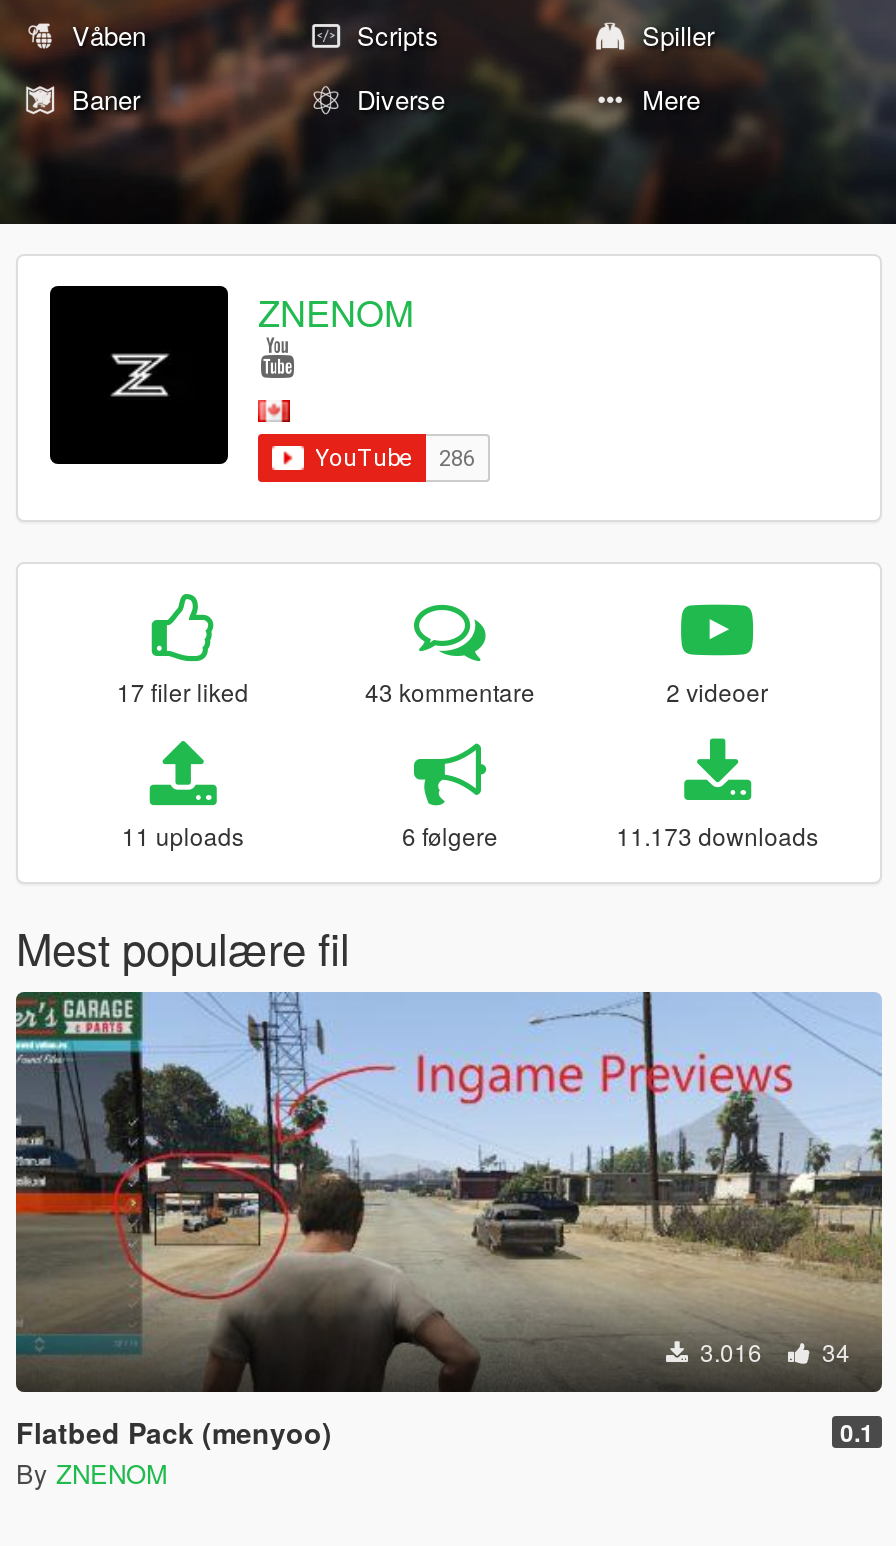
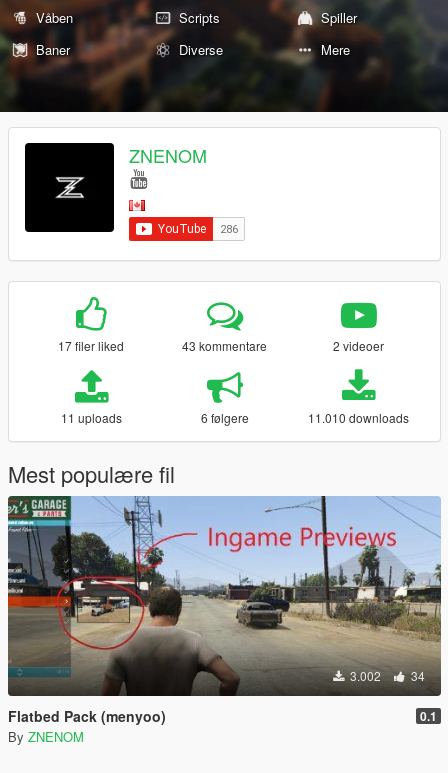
- 11.173 downloads
+ 11.010 downloads

- 3.016 34
+ 3.002 34
